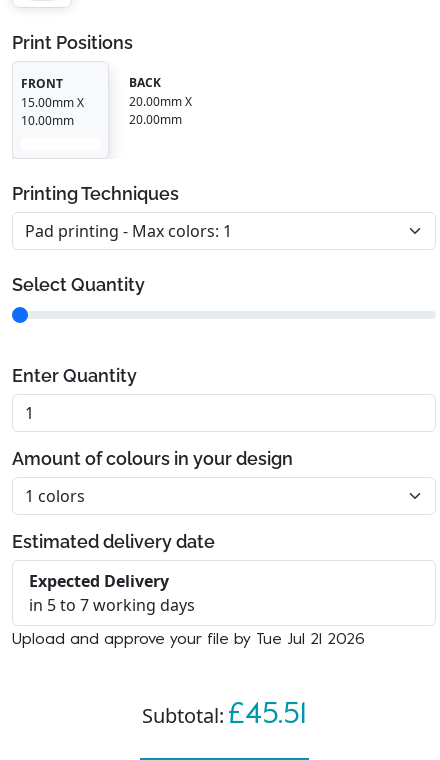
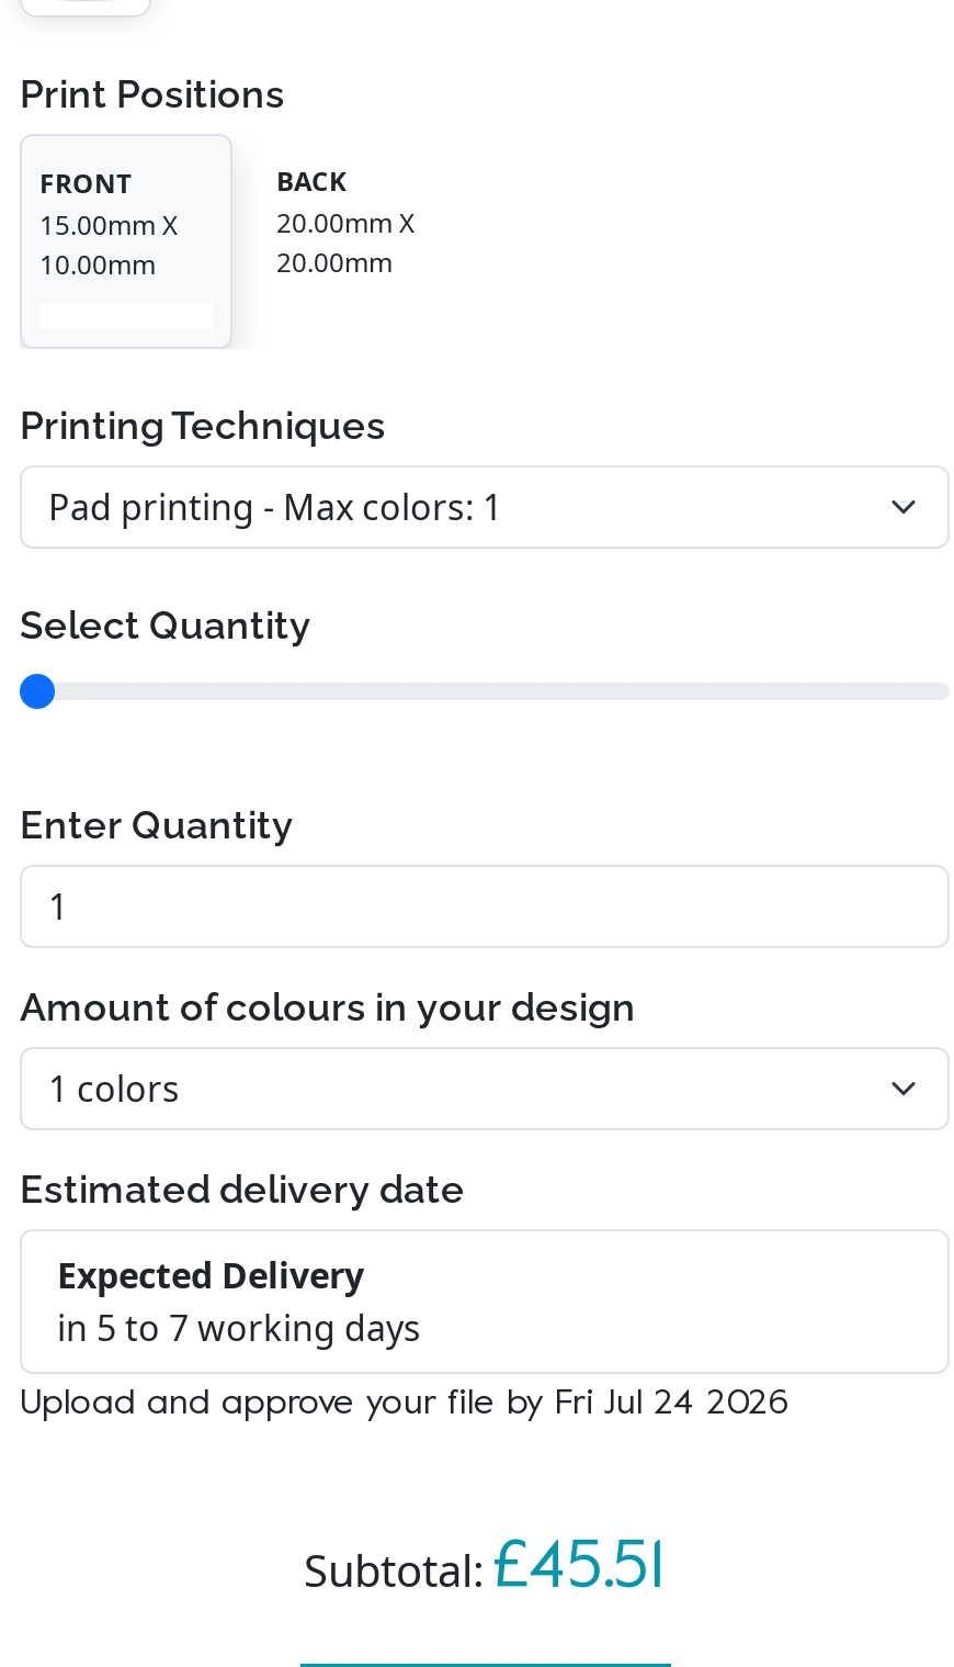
- Upload and approve your file by Tue Jul 21 2026
+ Upload and approve your file by Fri Jul 24 2026
